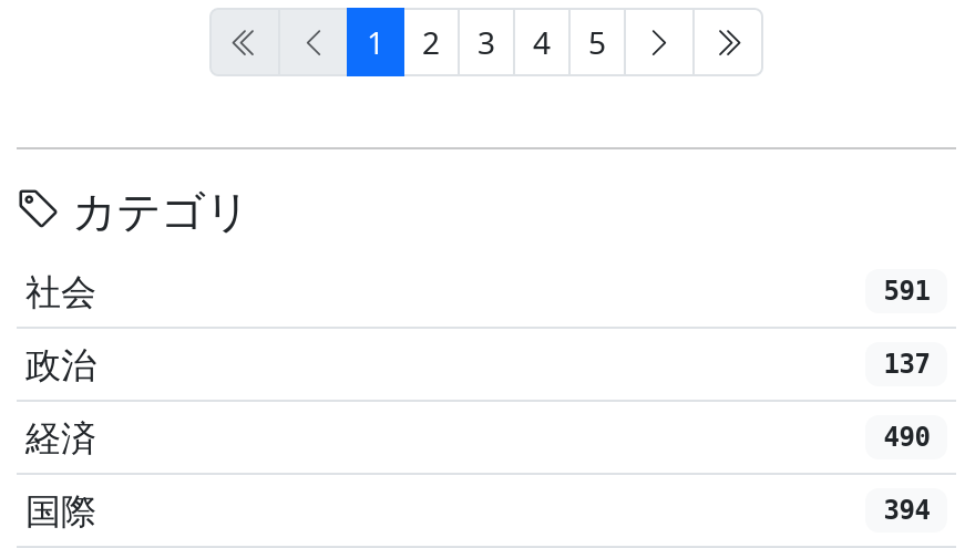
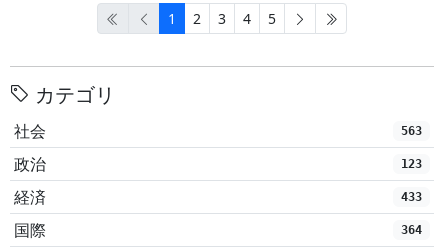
- 591
+ 563

- 137
+ 123

- 490
+ 433

- 394
+ 364
